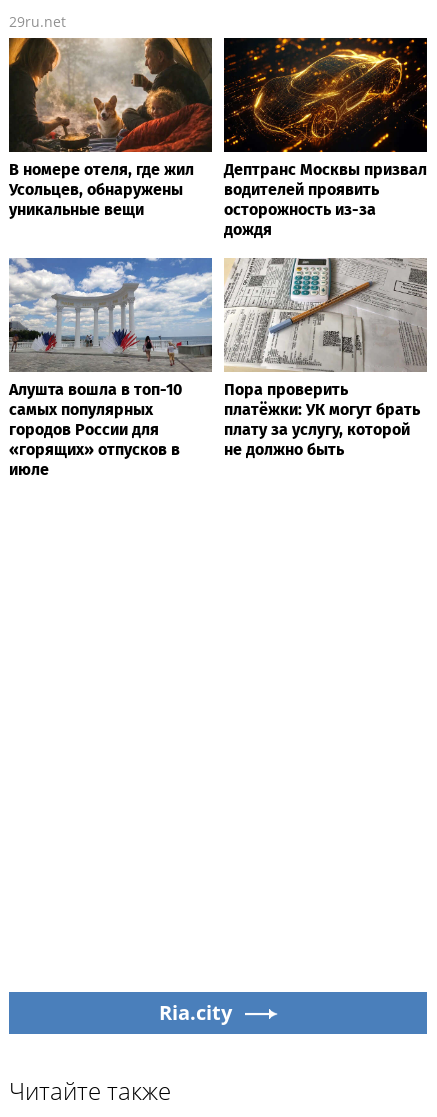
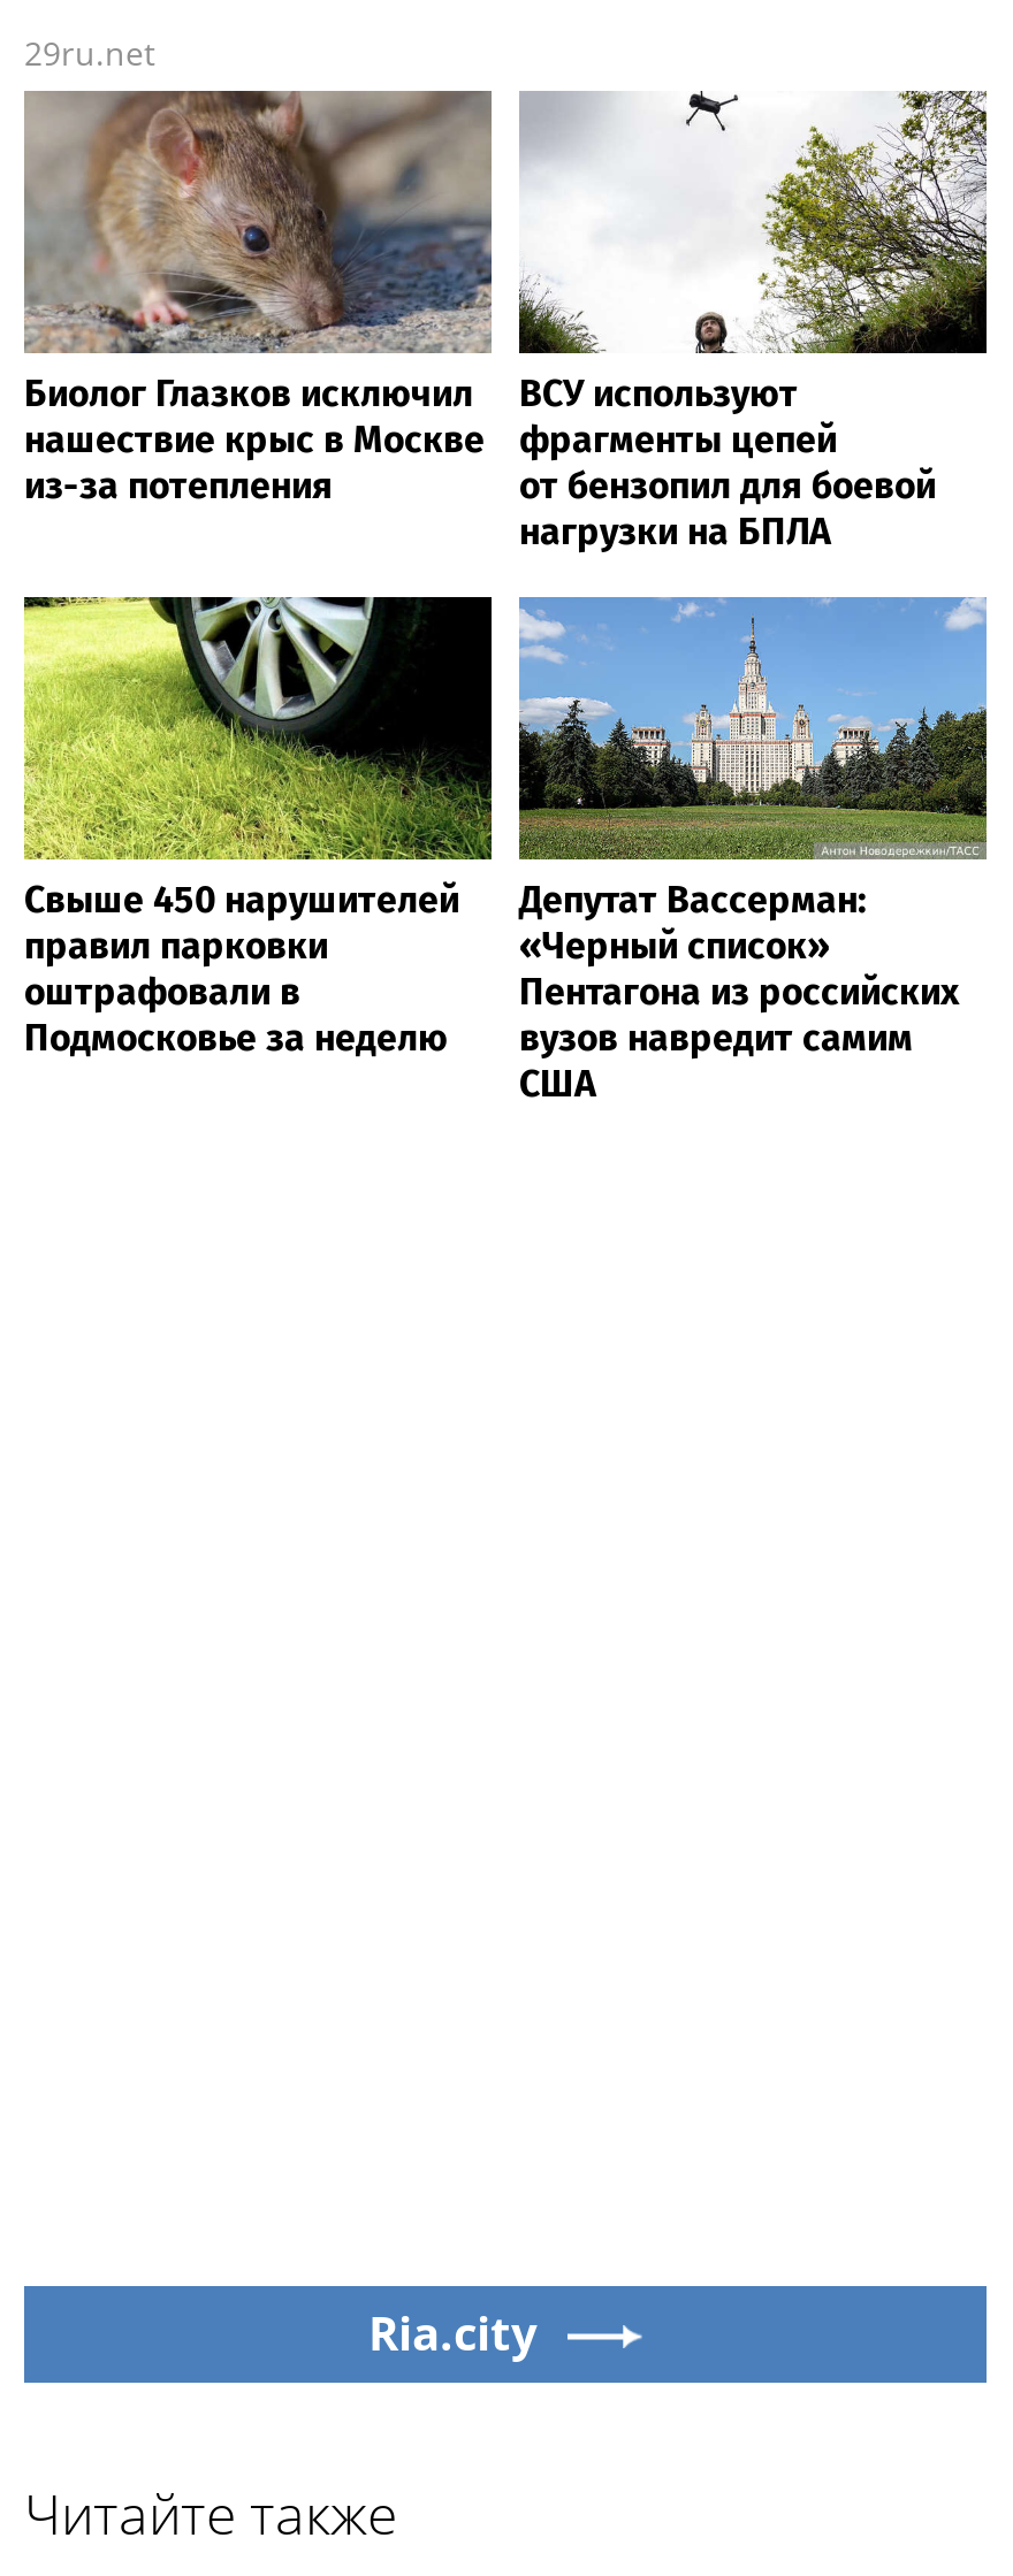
- [image]
- В номере отеля, где жил
- Усольцев, обнаружены
- уникальные вещи
+ [image]
+ Биолог Глазков исключил
+ нашествие крыс в Москве
+ из-за потепления

- [image]
- Дептранс Москвы призвал
- водителей проявить
- осторожность из-за
- дождя
+ [image]
+ ВСУ используют
+ фрагменты цепей
+ от бензопил для боевой
+ нагрузки на БПЛА

- [image]
- Алушта вошла в топ-10
- самых популярных
- городов России для
- «горящих» отпусков в
- июле
+ [image]
+ Свыше 450 нарушителей
+ правил парковки
+ оштрафовали в
+ Подмосковье за неделю

- [image]
- Пора проверить
- платёжки: УК могут брать
- плату за услугу, которой
- не должно быть
+ [image]
+ Депутат Вассерман:
+ «Черный список»
+ Пентагона из российских
+ вузов навредит самим
+ США
